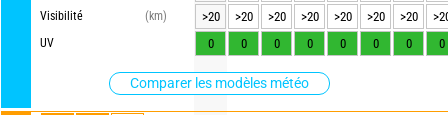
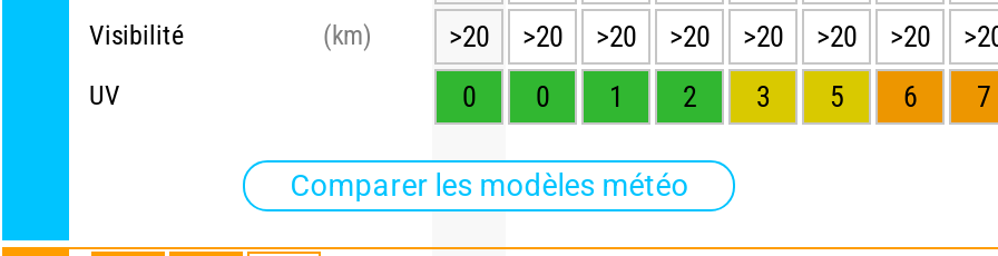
- 0
- 0
- 0
- 0
- 0
- 0
+ 1
+ 2
+ 3
+ 5
+ 6
+ 7
